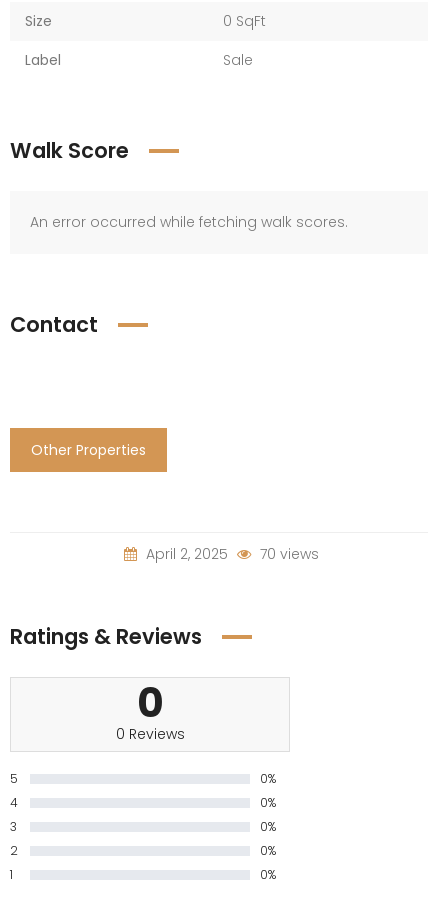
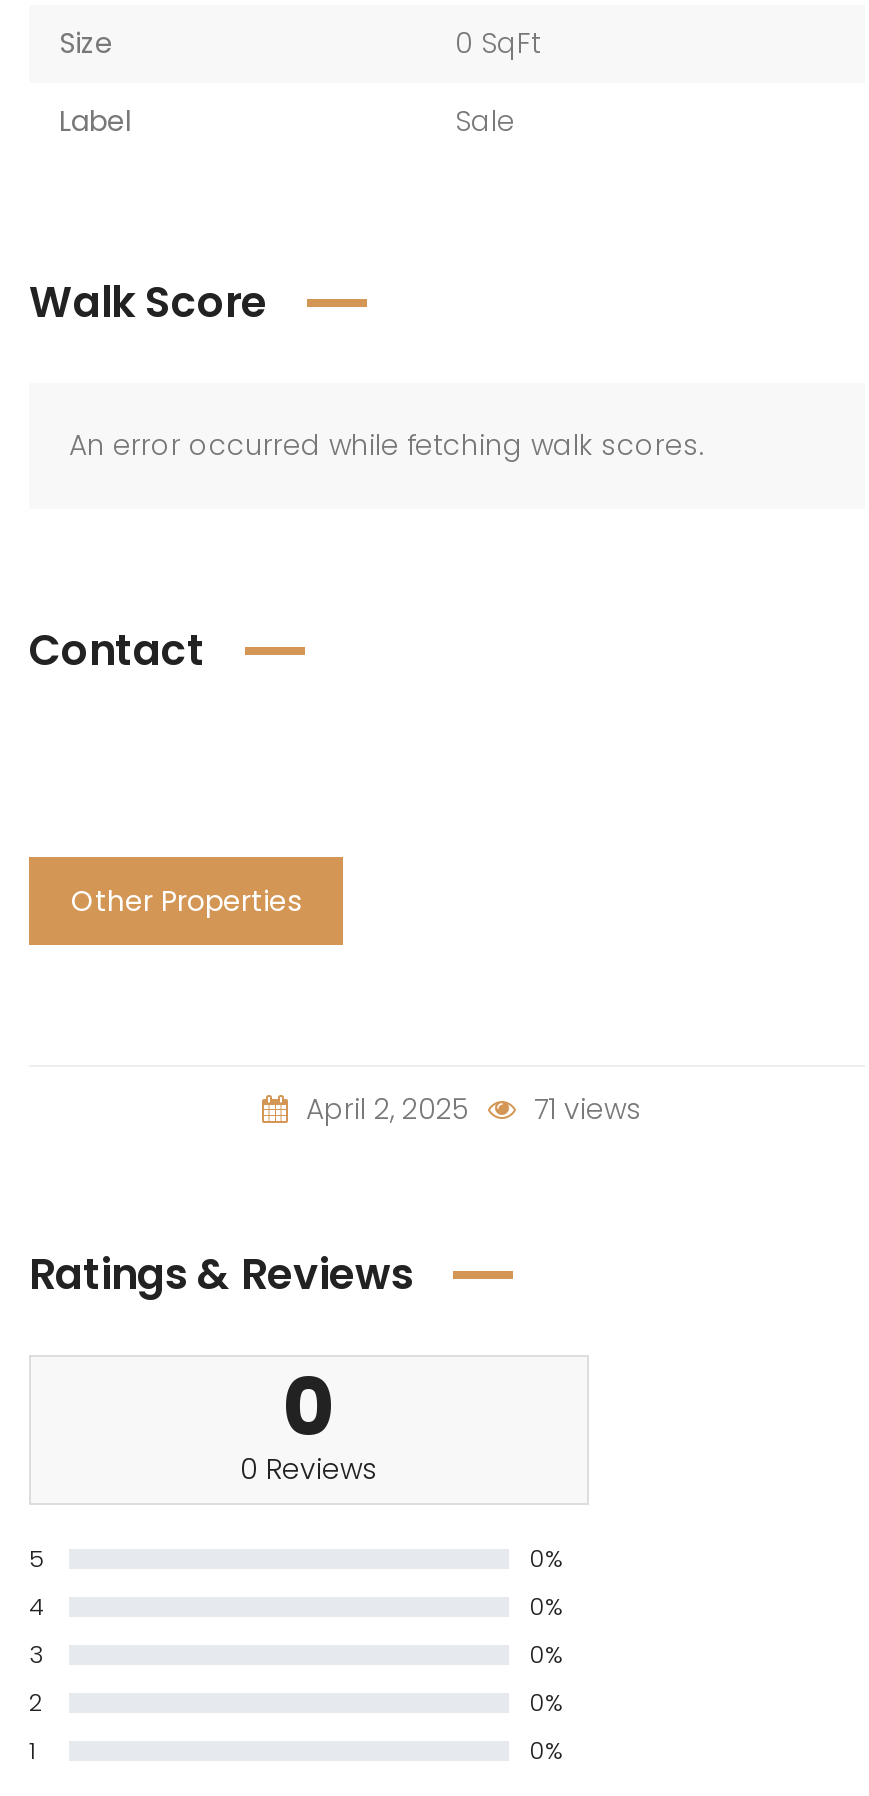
- April 2, 2025 70 views
+ April 2, 2025 71 views
